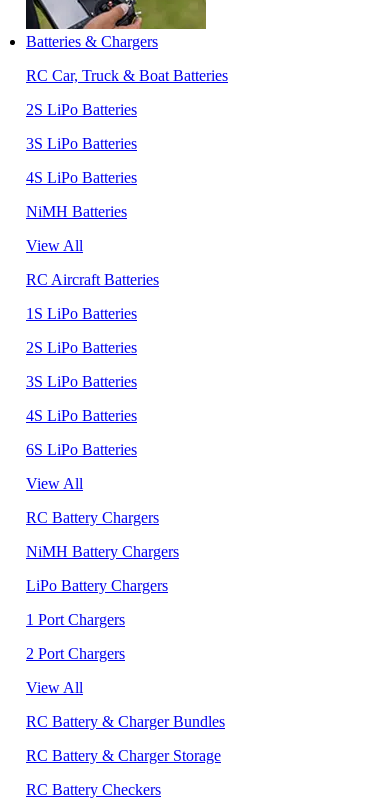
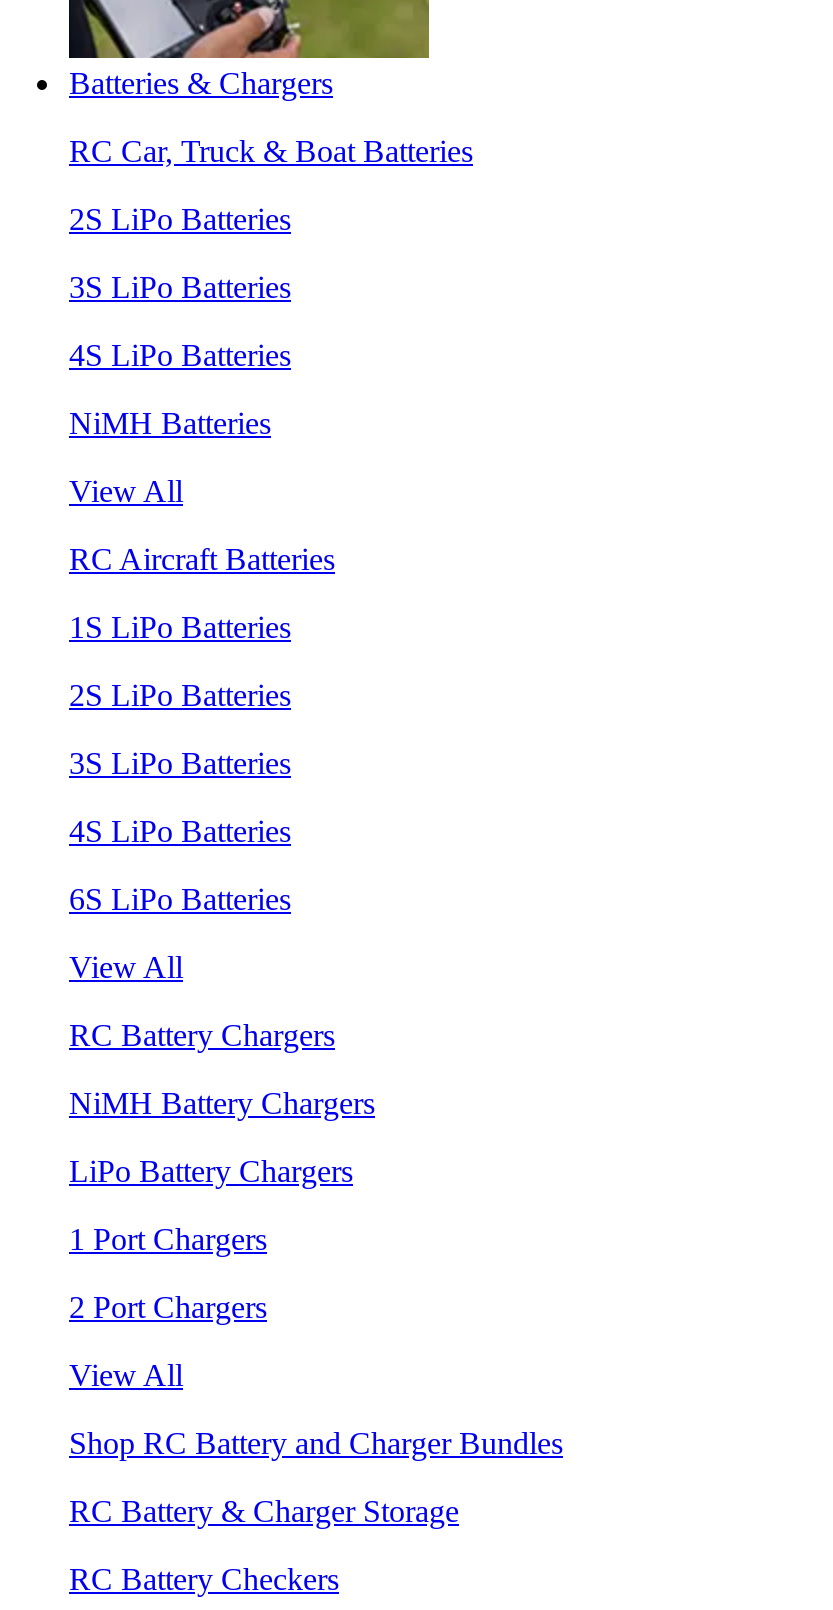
- RC Battery & Charger Bundles
+ Shop RC Battery and Charger Bundles
